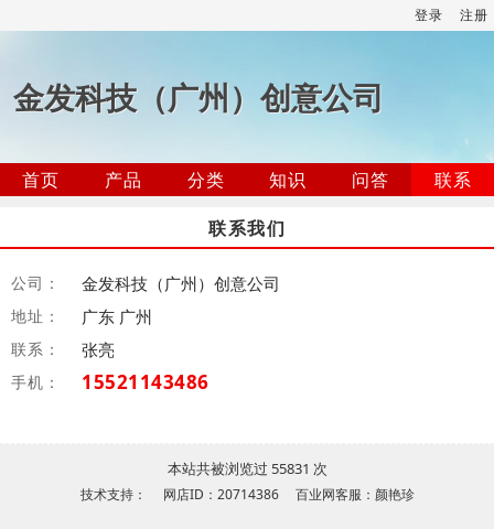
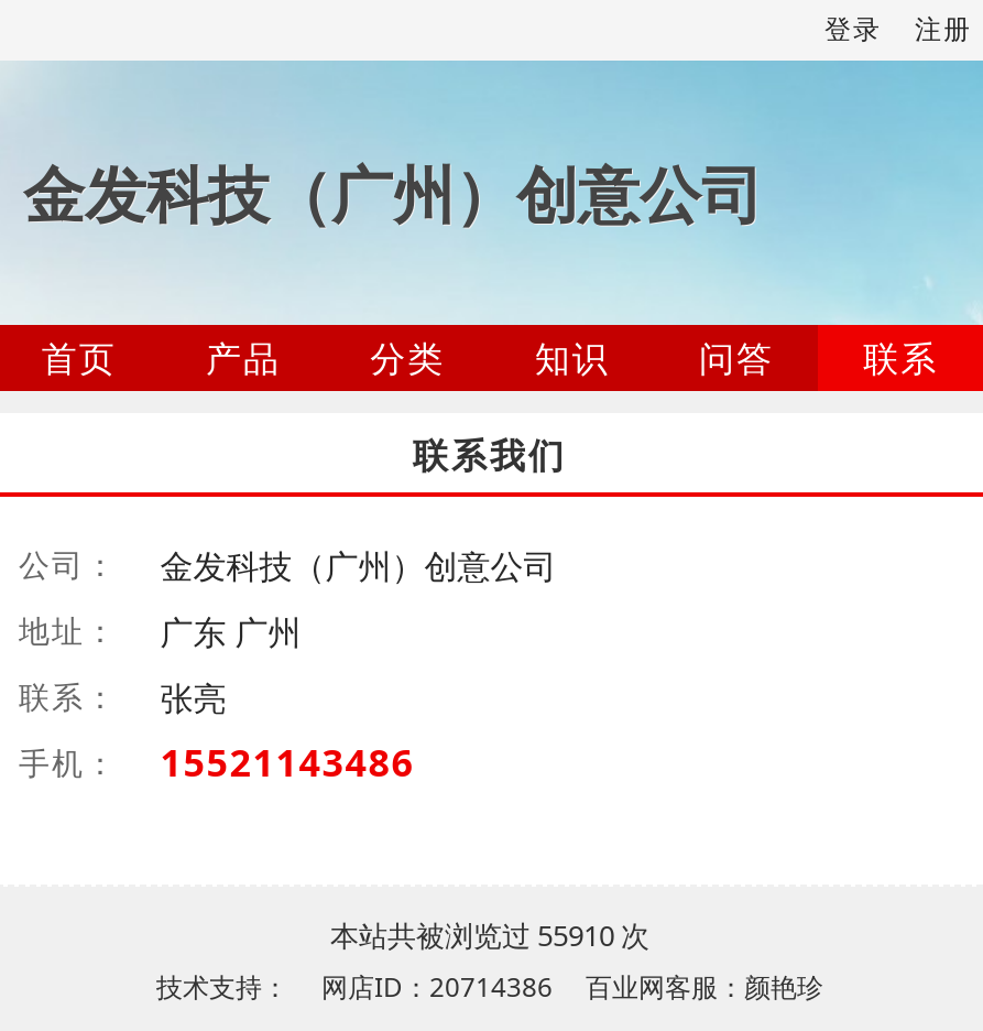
- 本站共被浏览过 55831 次
+ 本站共被浏览过 55910 次
